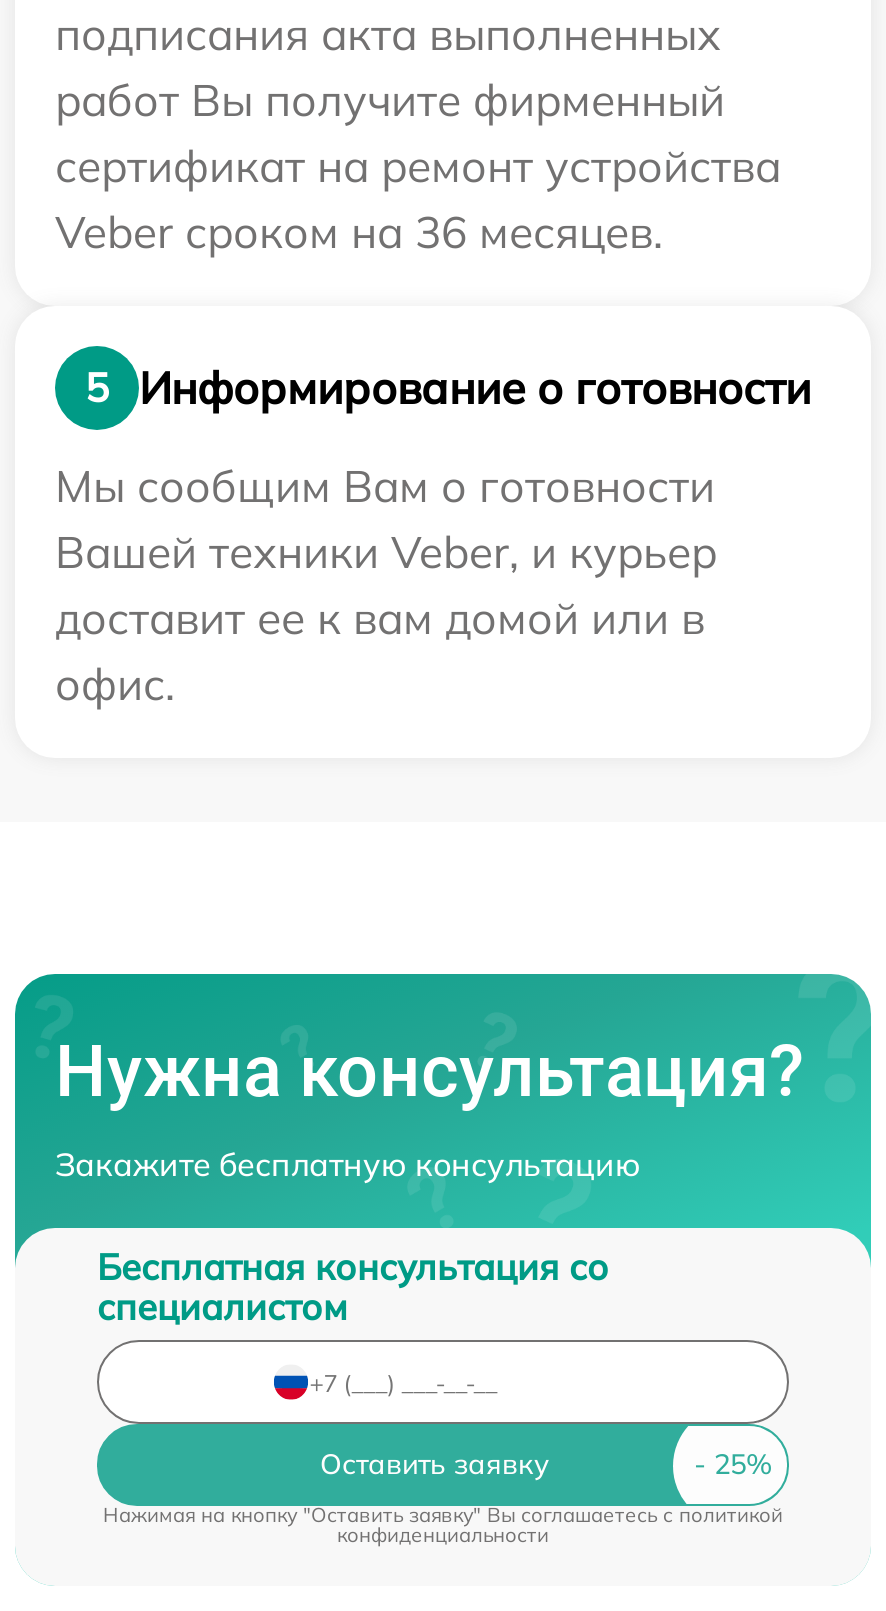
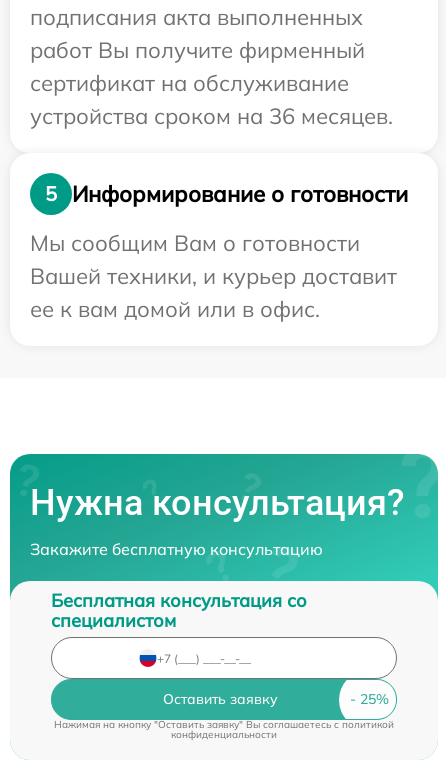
- сертификат на ремонт устройства
- Veber сроком на 36 месяцев.
+ сертификат на обслуживание
+ устройства сроком на 36 месяцев.

- Вашей техники Veber, и курьер
- доставит ее к вам домой или в
- офис.
+ Вашей техники, и курьер доставит
+ ее к вам домой или в офис.
